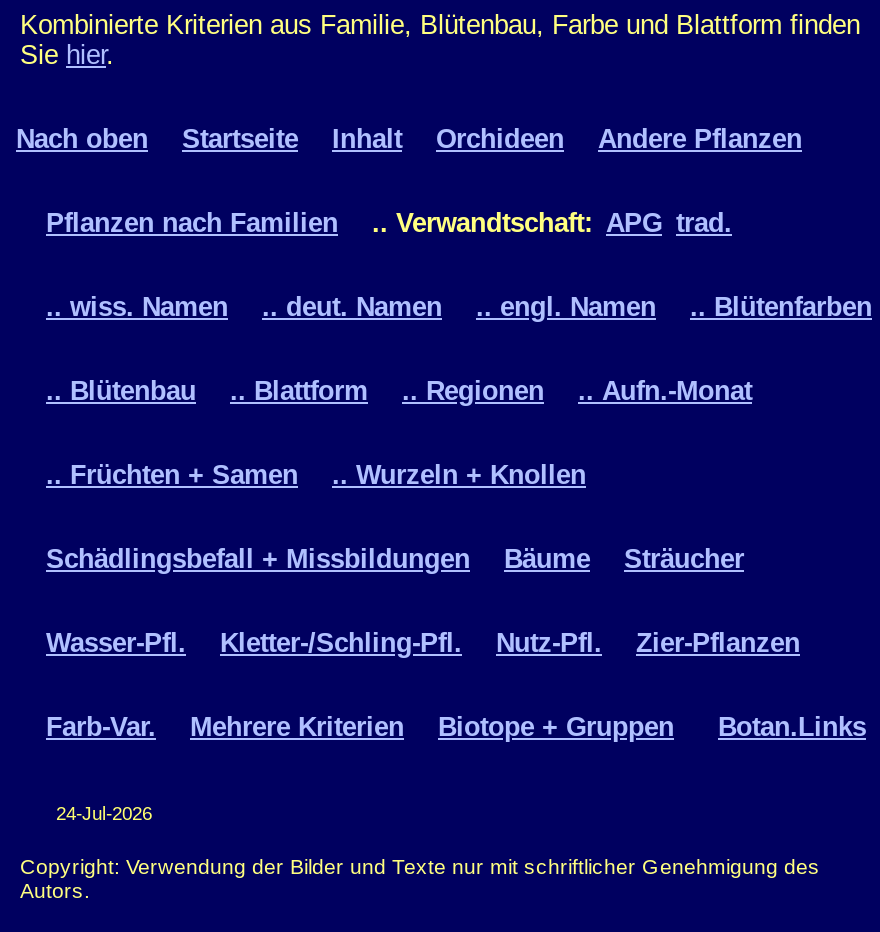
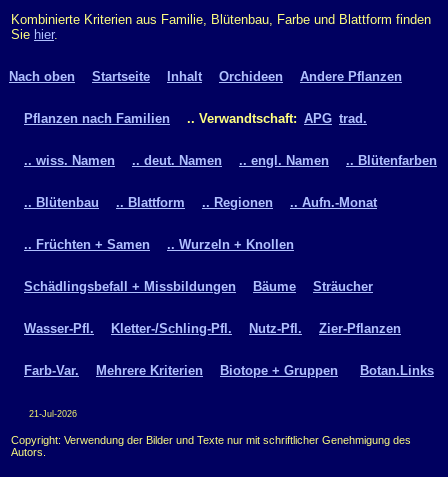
- 24-Jul-2026
+ 21-Jul-2026
